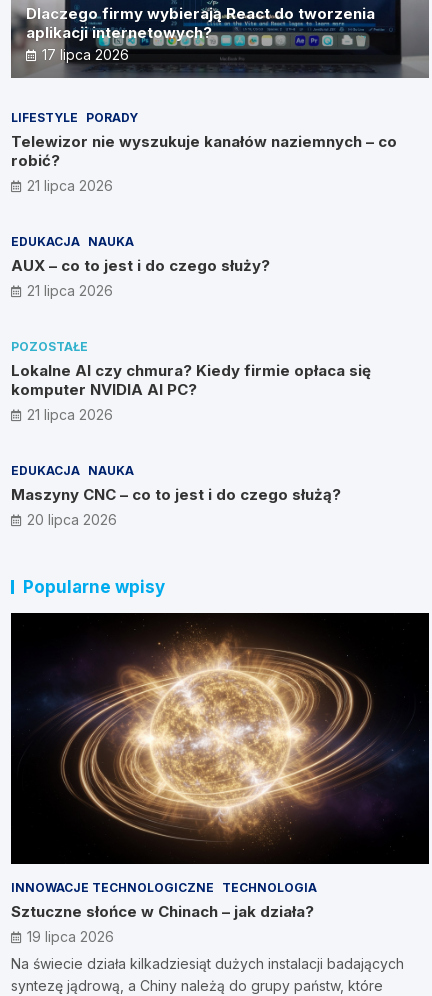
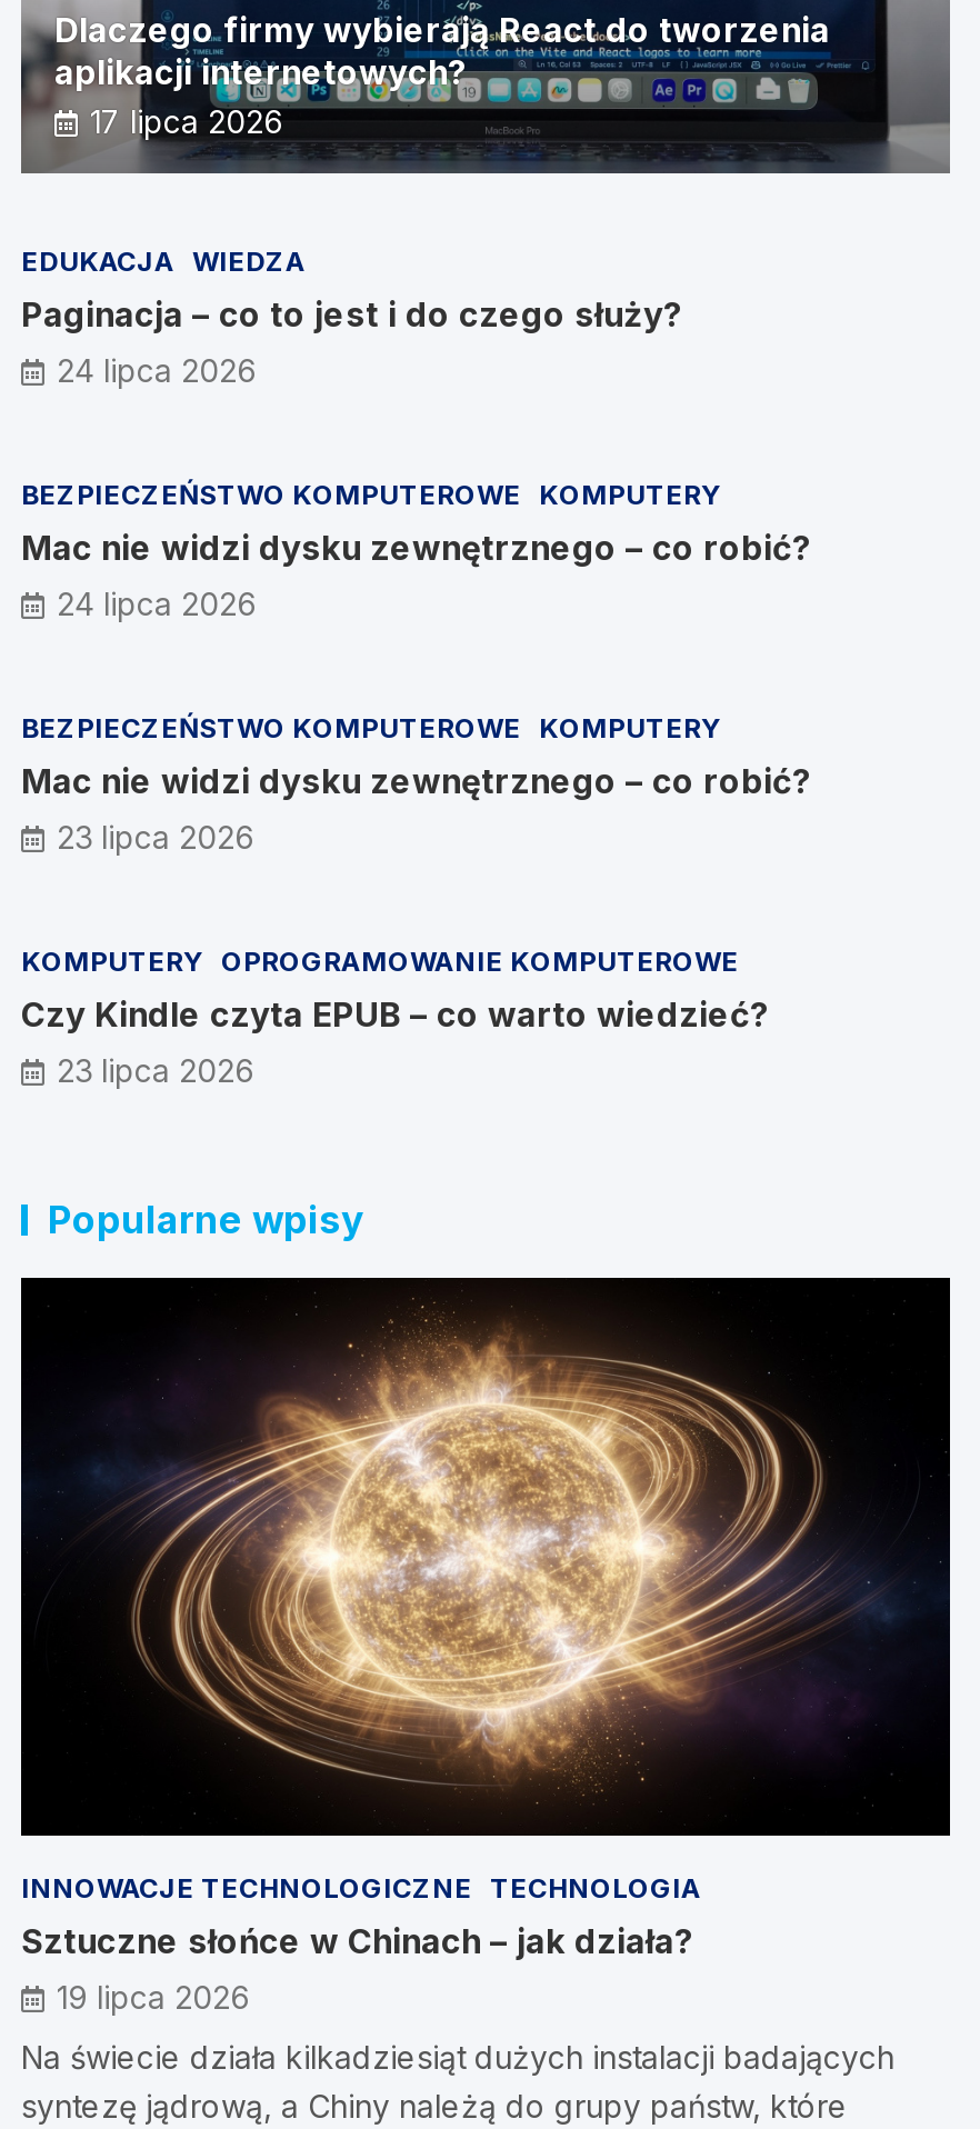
- LIFESTYLE PORADY
- Telewizor nie wyszukuje kanałów naziemnych – co
- robić?
- 21 lipca 2026
+ EDUKACJA WIEDZA
+ Paginacja – co to jest i do czego służy?
+ 24 lipca 2026

- EDUKACJA NAUKA
- AUX – co to jest i do czego służy?
- 21 lipca 2026
+ BEZPIECZEŃSTWO KOMPUTEROWE KOMPUTERY
+ Mac nie widzi dysku zewnętrznego – co robić?
+ 24 lipca 2026

- POZOSTAŁE
- Lokalne AI czy chmura? Kiedy firmie opłaca się
- komputer NVIDIA AI PC?
- 21 lipca 2026
+ BEZPIECZEŃSTWO KOMPUTEROWE KOMPUTERY
+ Mac nie widzi dysku zewnętrznego – co robić?
+ 23 lipca 2026

- EDUKACJA NAUKA
- Maszyny CNC – co to jest i do czego służą?
- 20 lipca 2026
+ KOMPUTERY OPROGRAMOWANIE KOMPUTEROWE
+ Czy Kindle czyta EPUB – co warto wiedzieć?
+ 23 lipca 2026
